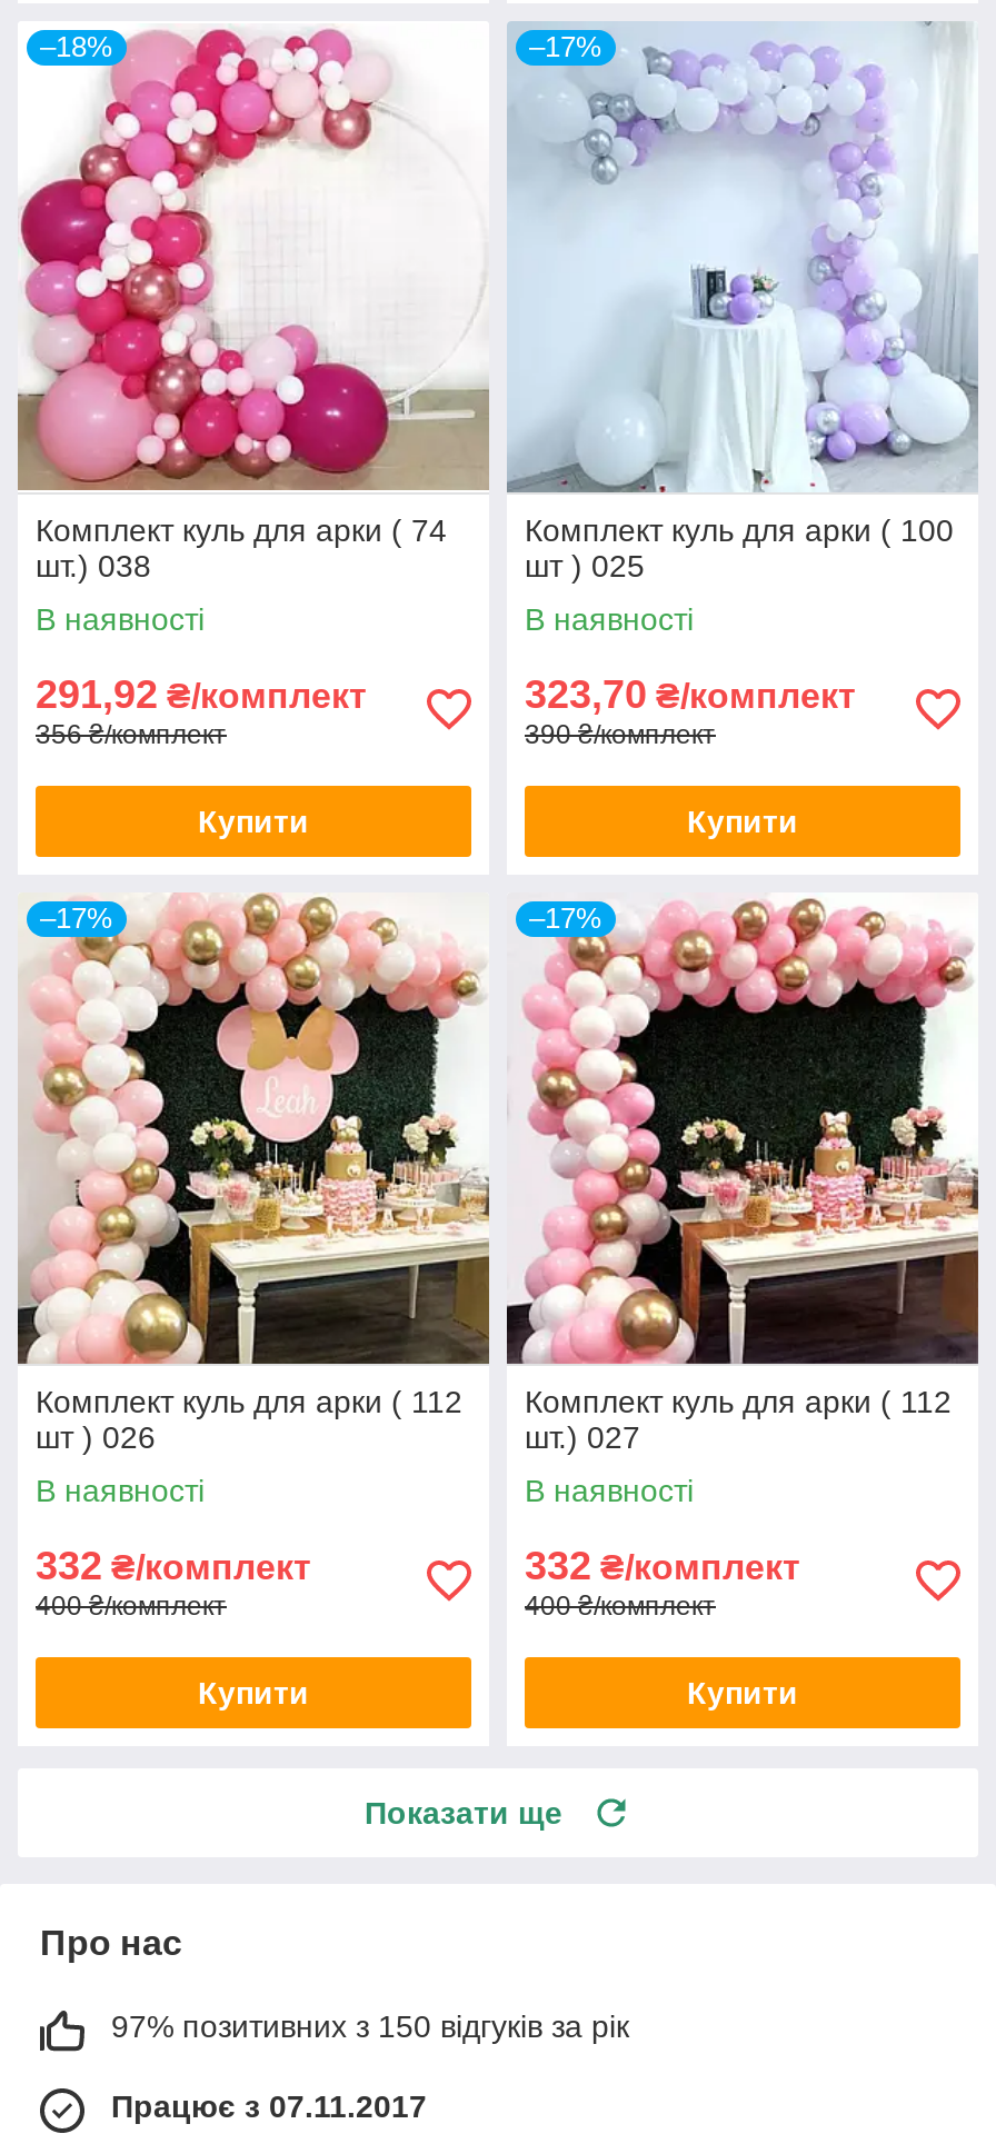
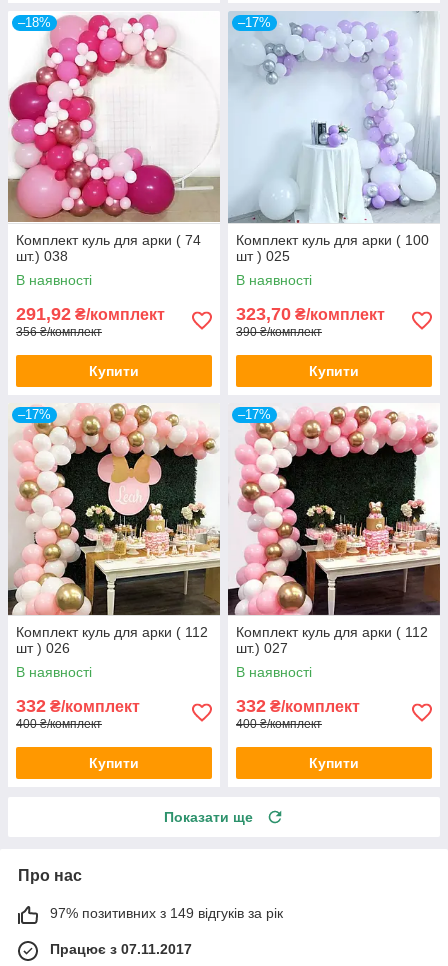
- 97% позитивних з 150 відгуків за рік
+ 97% позитивних з 149 відгуків за рік
